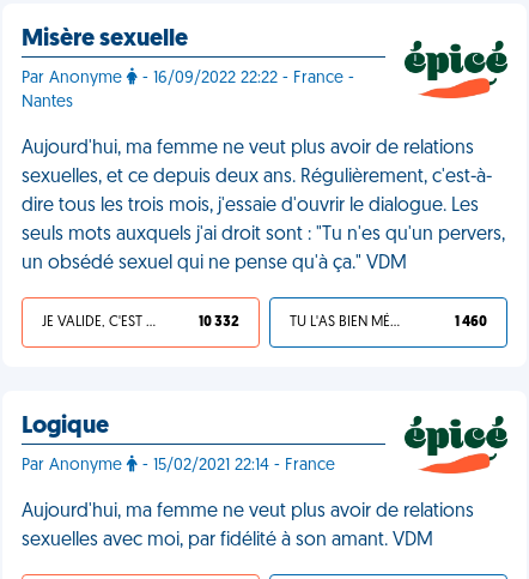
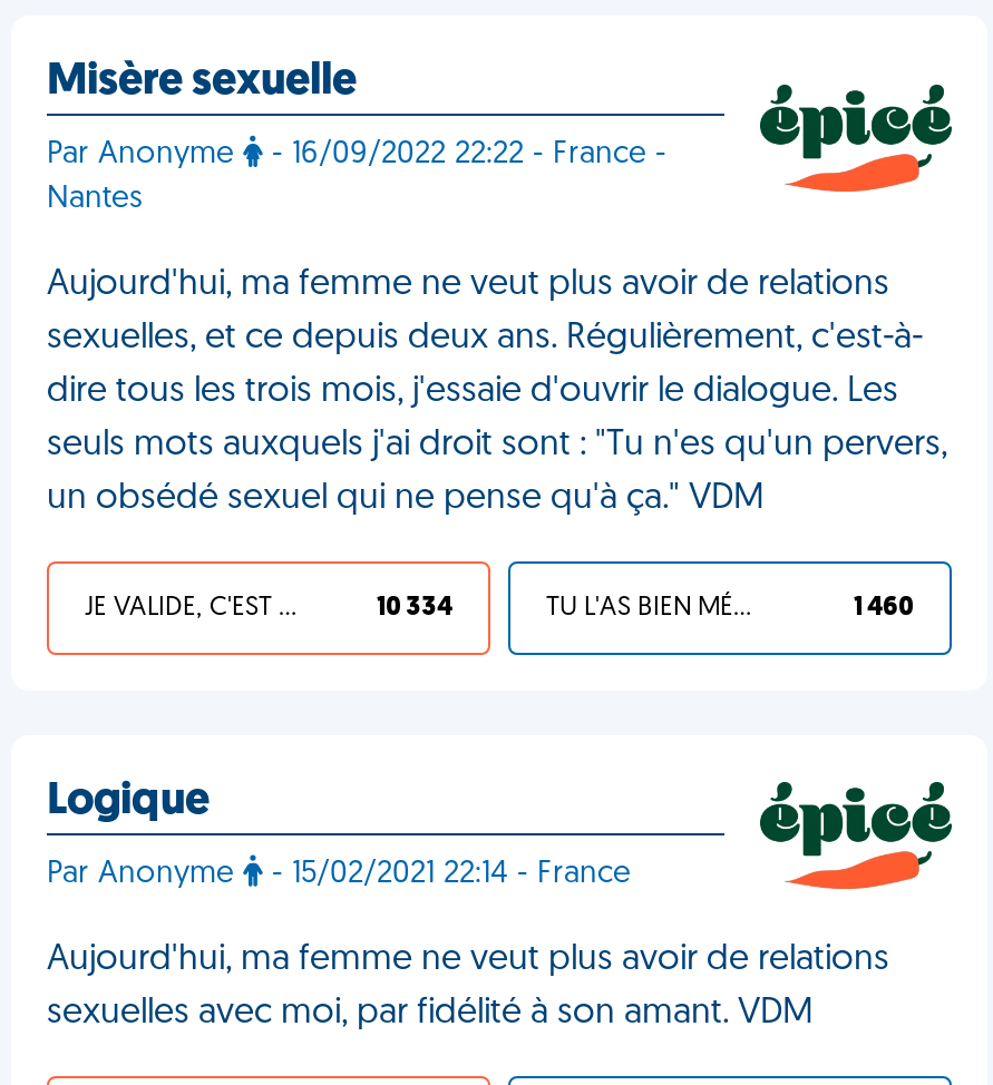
- 10 332
+ 10 334
